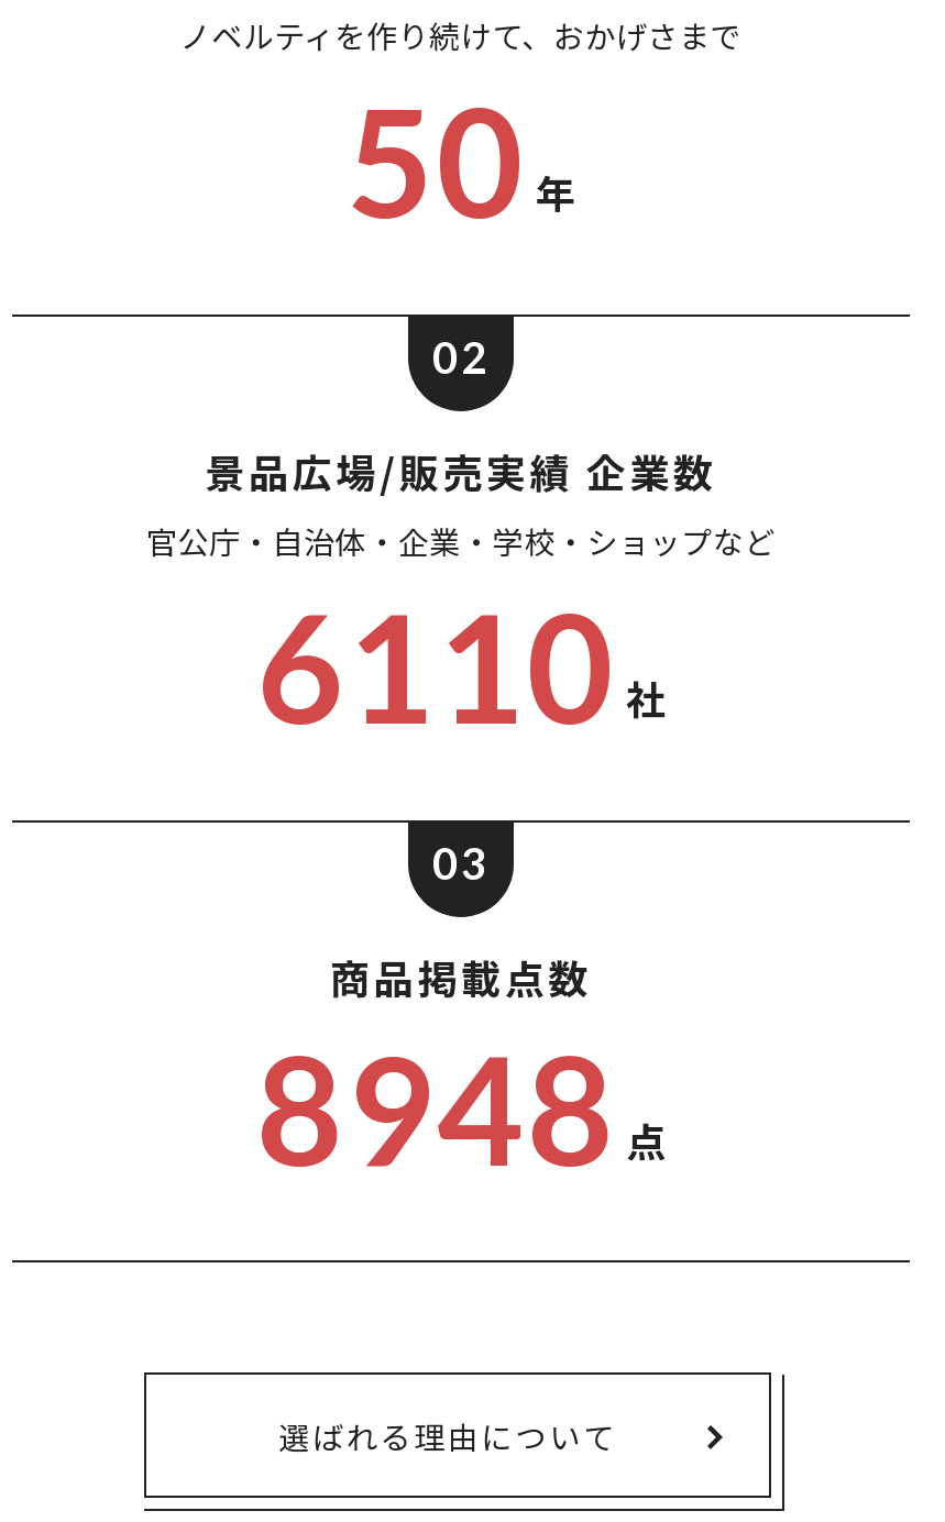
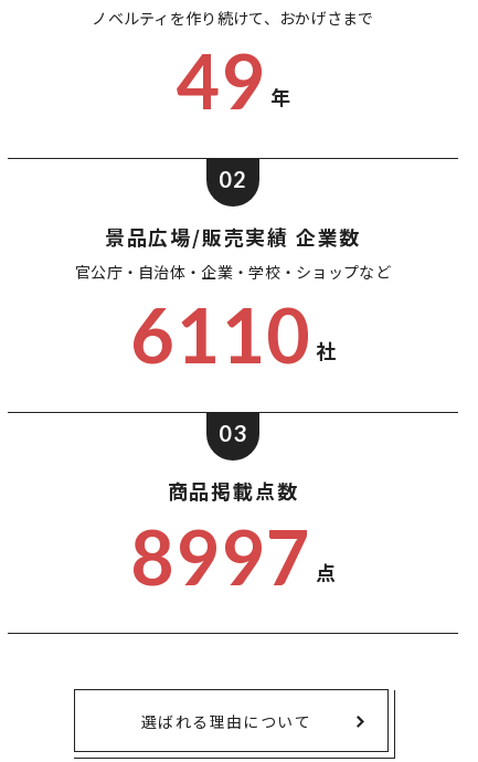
- 50 年
+ 49 年

- 8948 点
+ 8997 点
